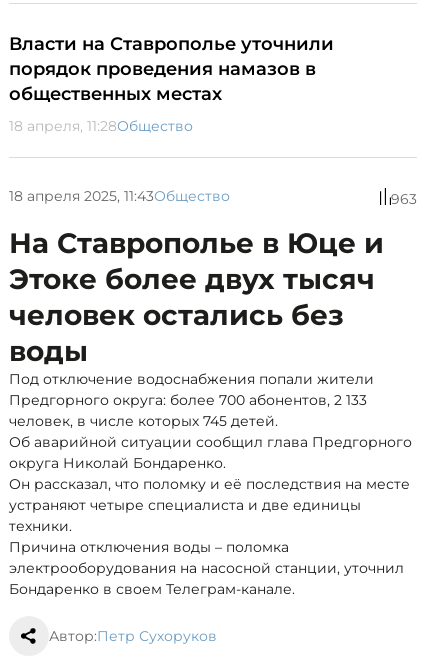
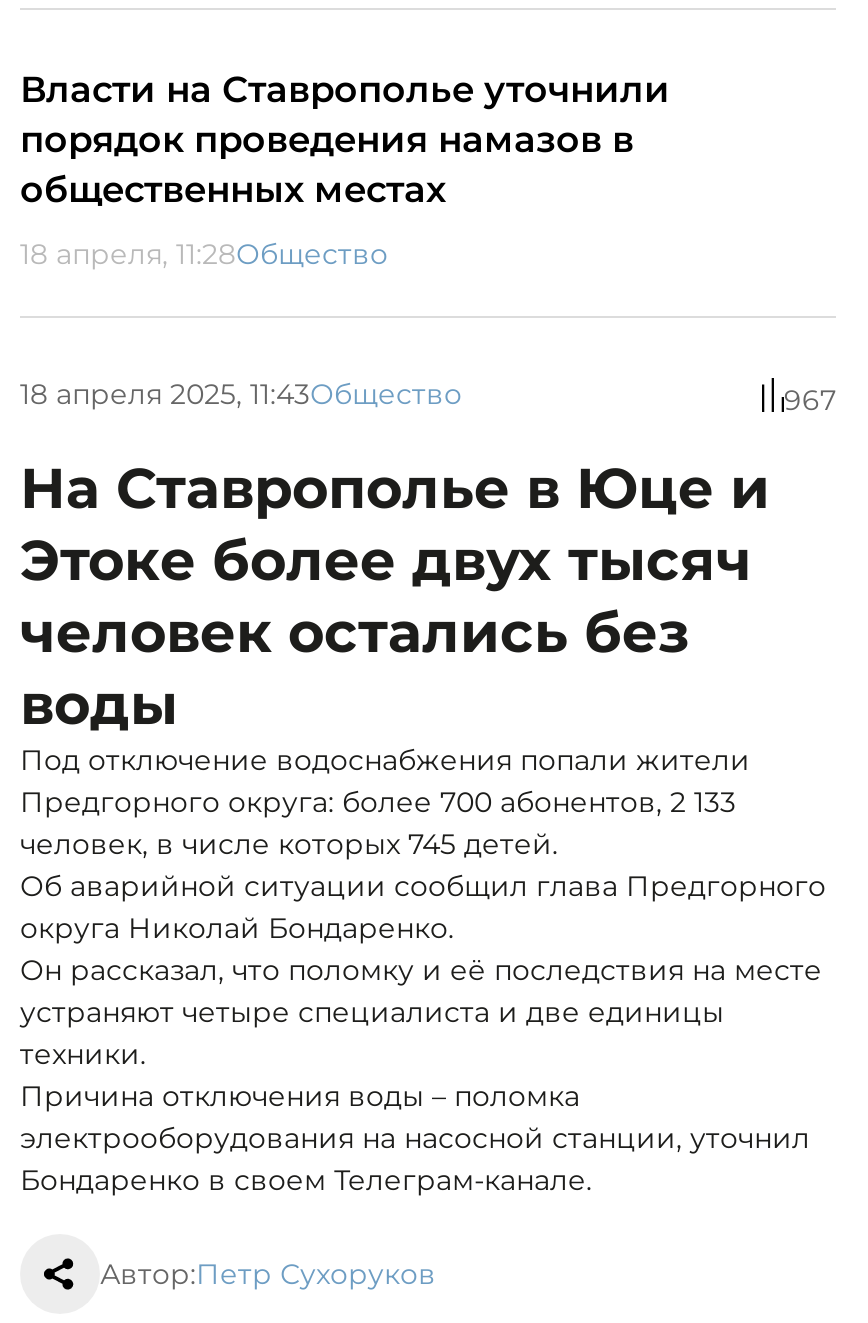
- 963
+ 967
